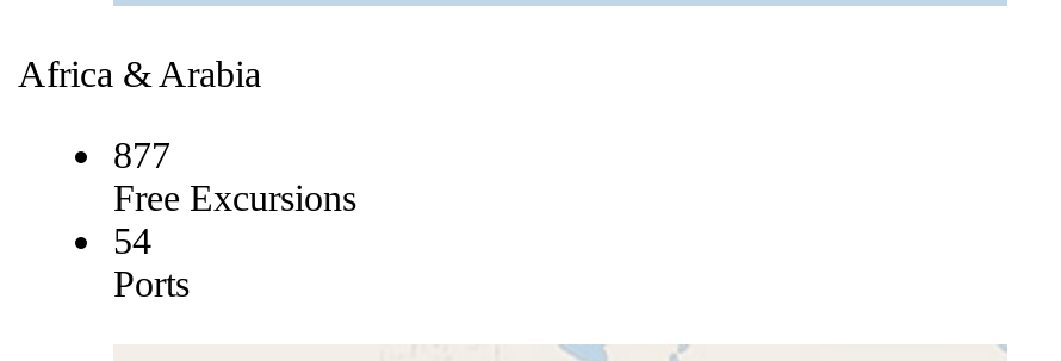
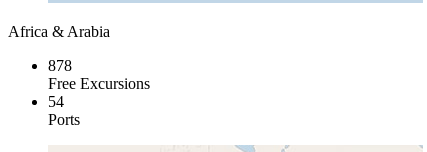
- 877
+ 878
